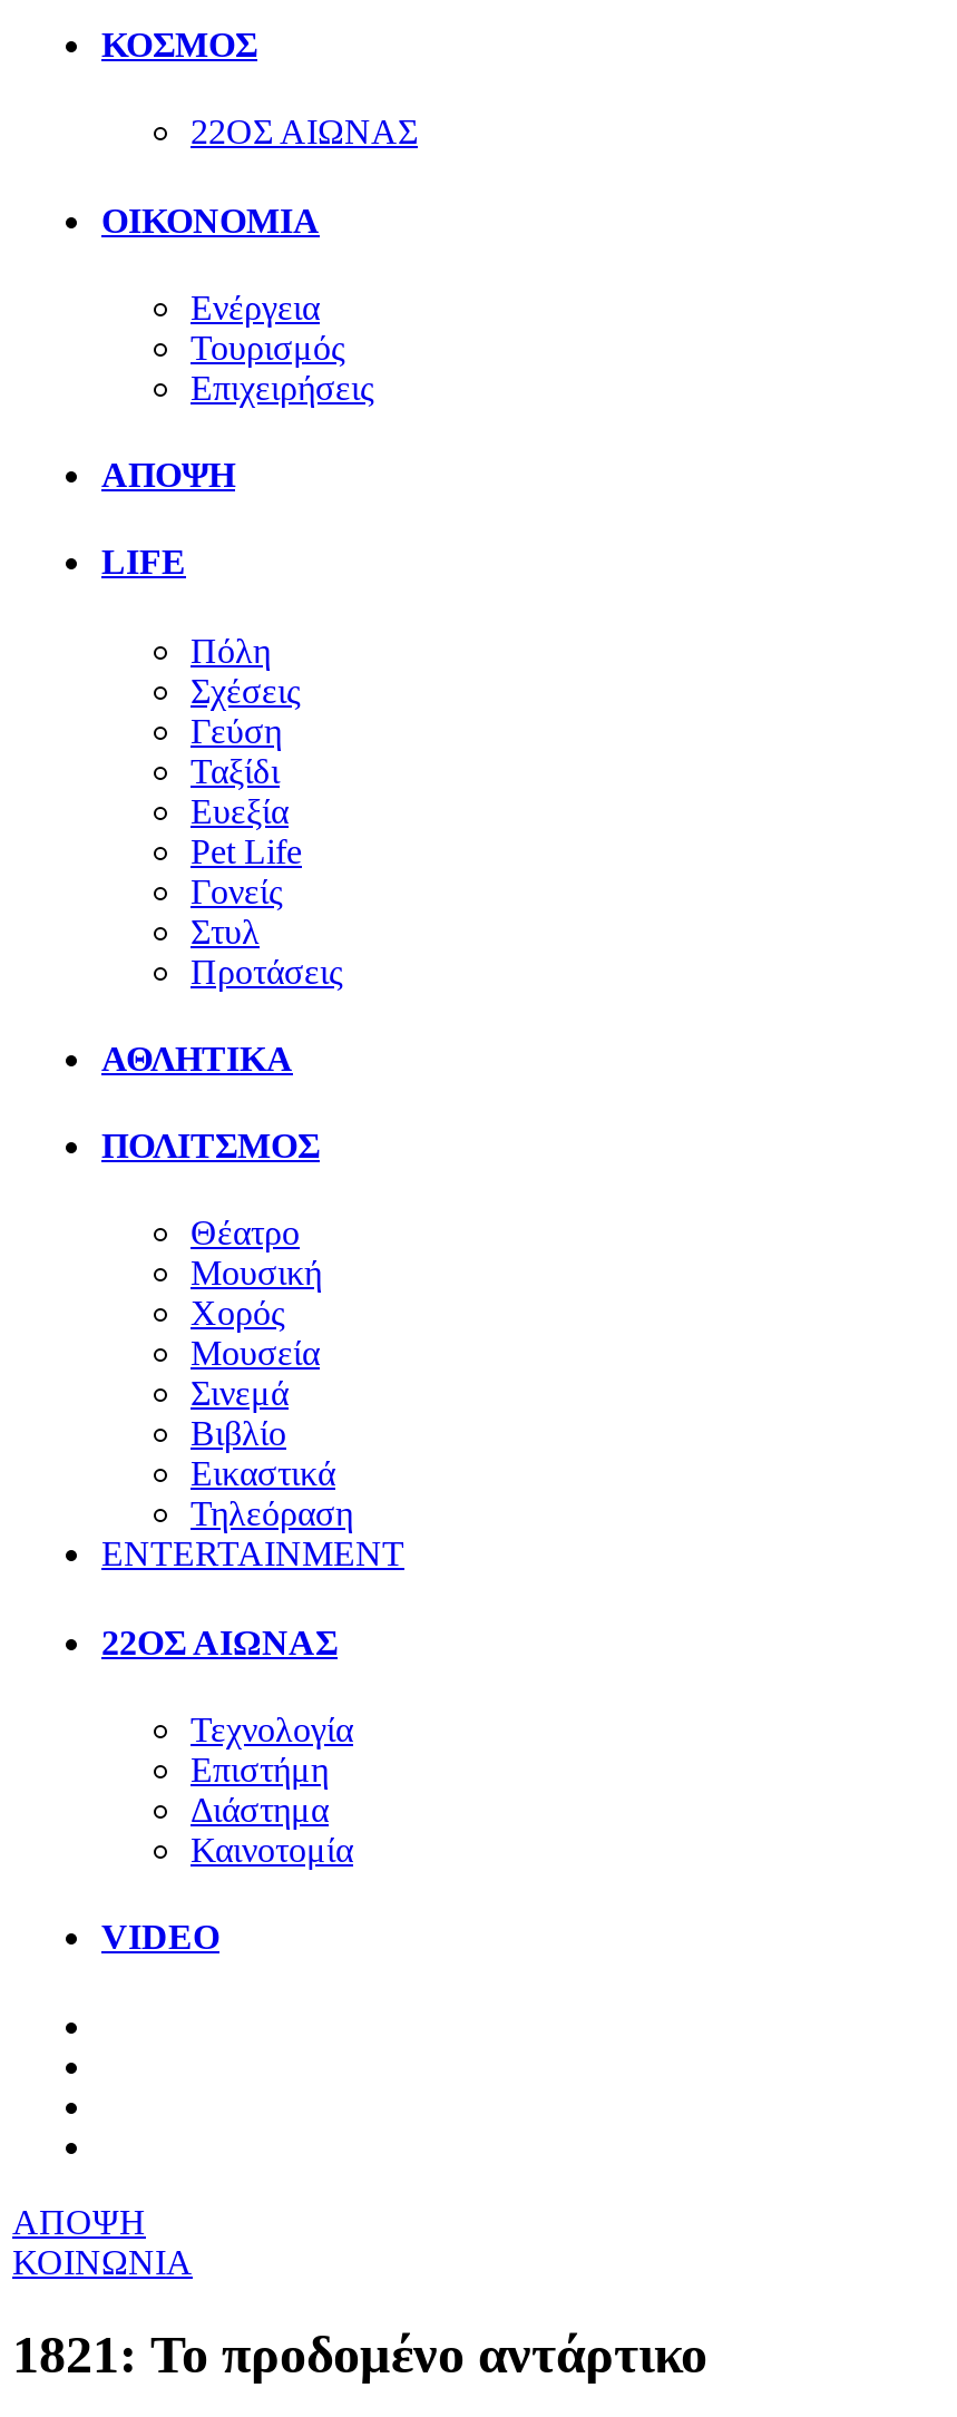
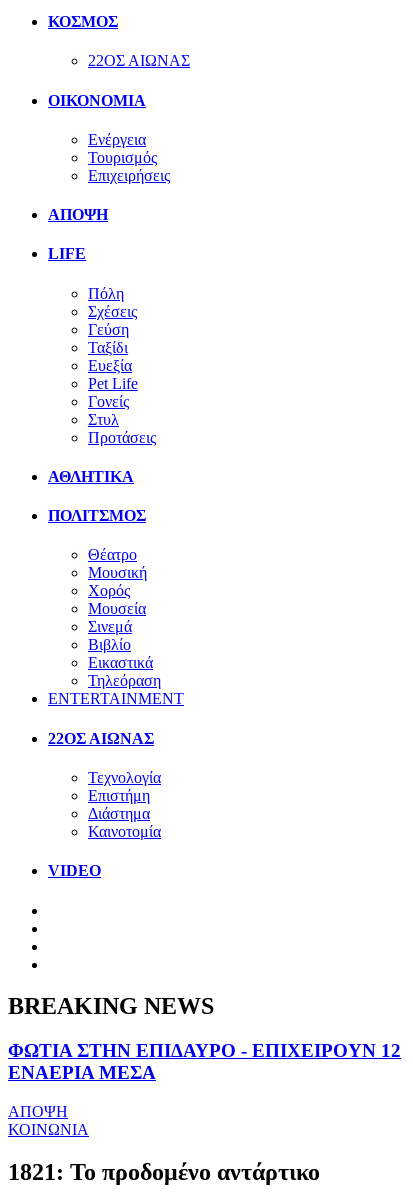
+ BREAKING NEWS
+ ΦΩΤΙΑ ΣΤΗΝ ΕΠΙΔΑΥΡΟ - ΕΠΙΧΕΙΡΟΥΝ 12
+ ΕΝΑΕΡΙΑ ΜΕΣΑ
